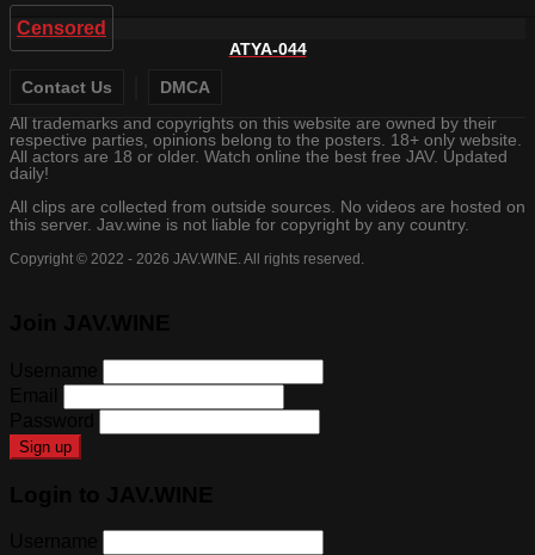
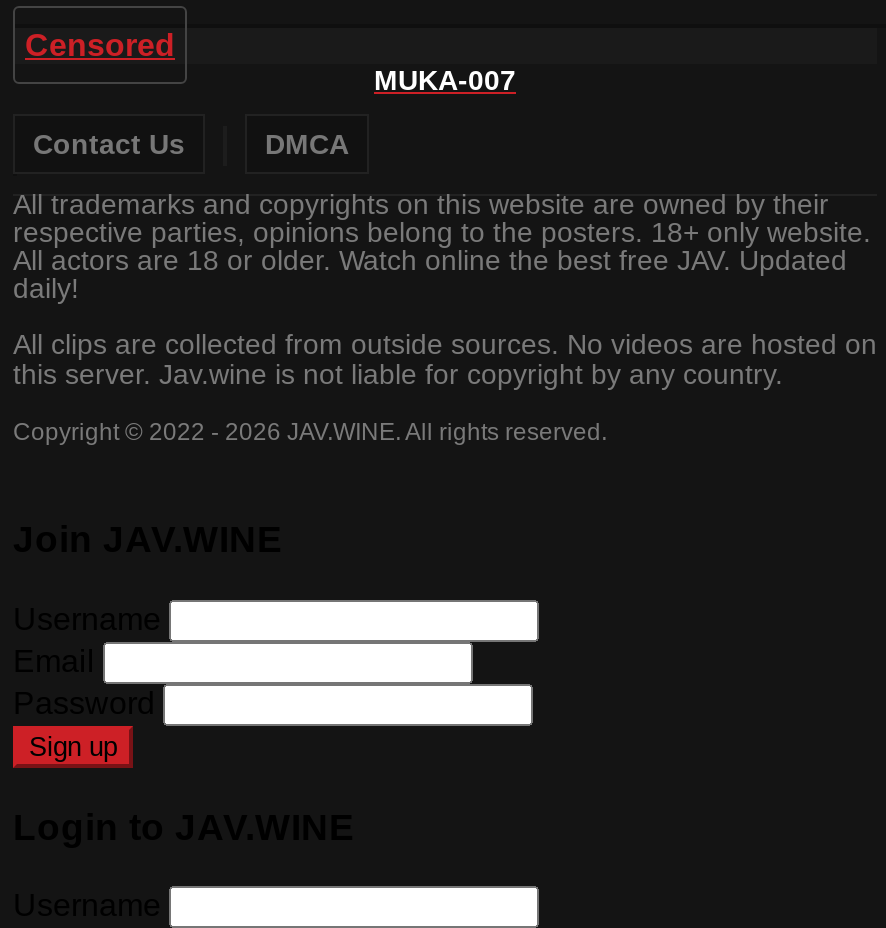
- ATYA-044
+ MUKA-007
